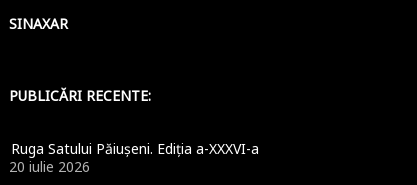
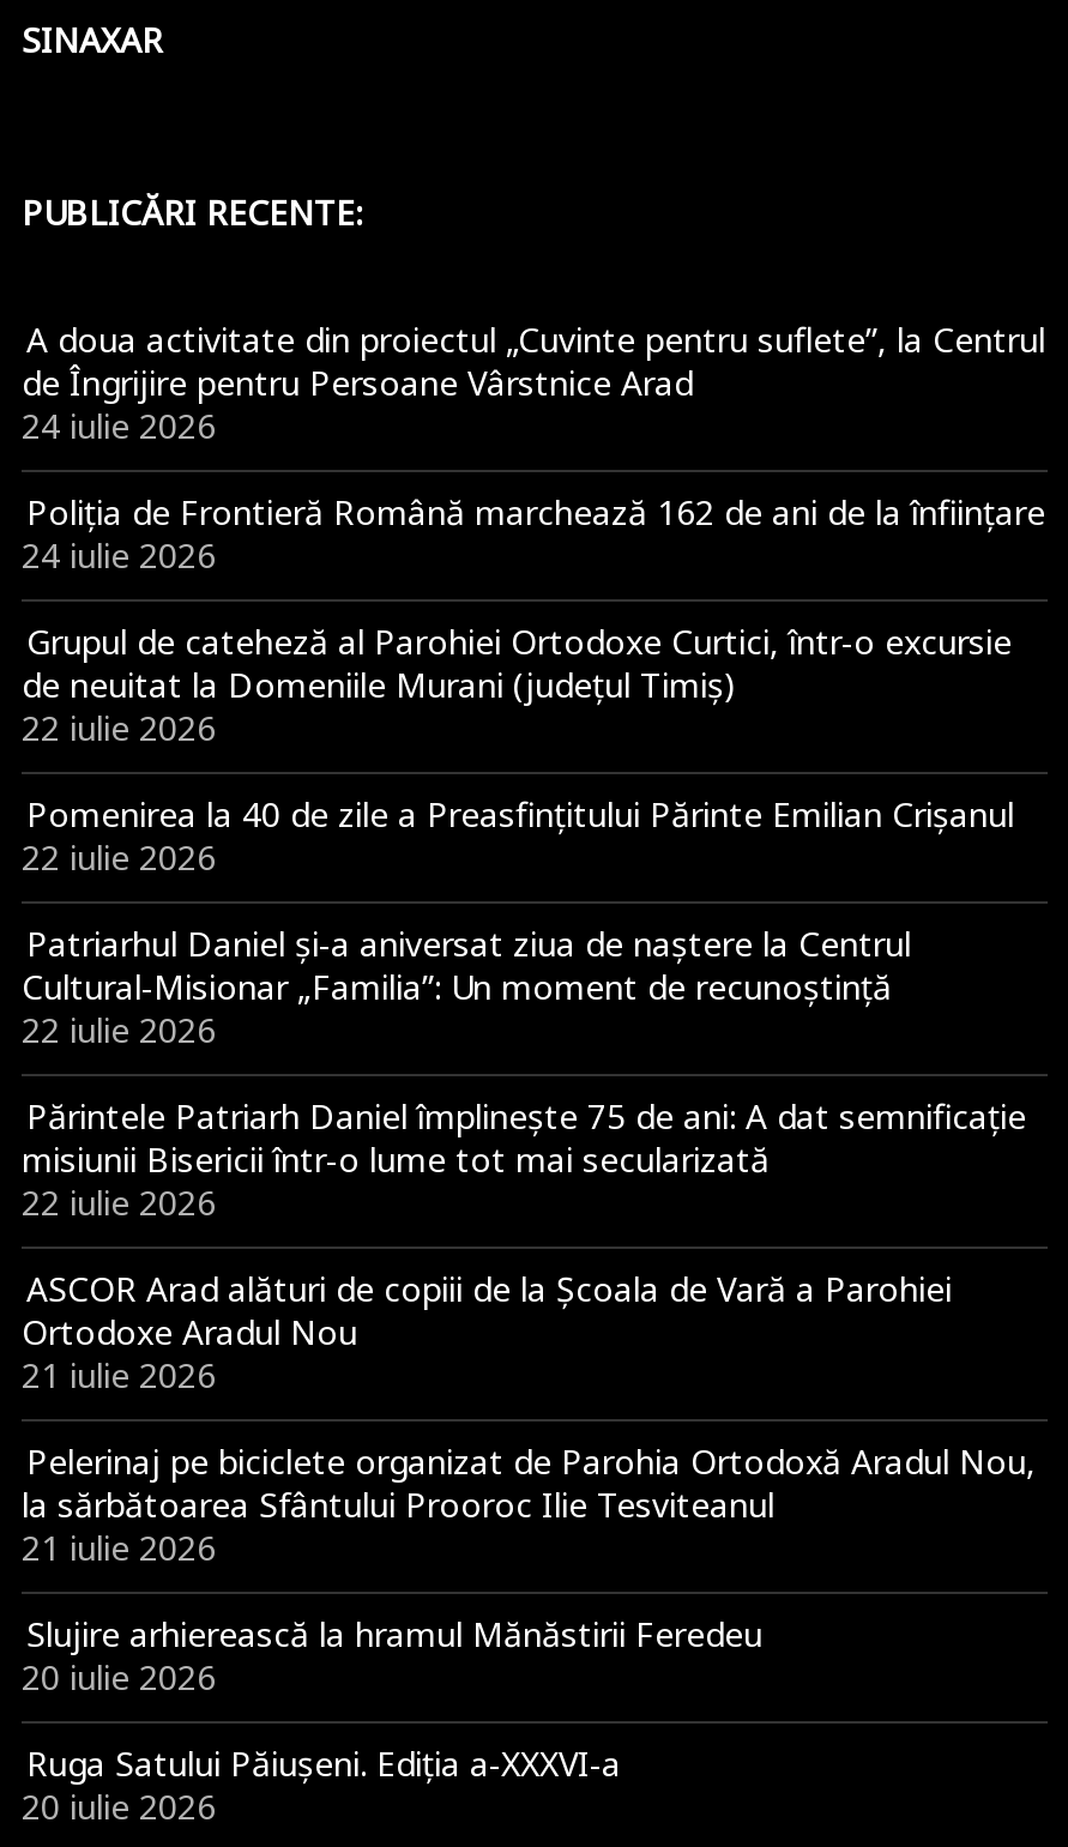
+ A doua activitate din proiectul „Cuvinte pentru suflete”, la Centrul
+ de Îngrijire pentru Persoane Vârstnice Arad
+ 24 iulie 2026
+ Poliția de Frontieră Română marchează 162 de ani de la înființare
+ 24 iulie 2026
+ Grupul de cateheză al Parohiei Ortodoxe Curtici, într-o excursie
+ de neuitat la Domeniile Murani (județul Timiș)
+ 22 iulie 2026
+ Pomenirea la 40 de zile a Preasfințitului Părinte Emilian Crișanul
+ 22 iulie 2026
+ Patriarhul Daniel și-a aniversat ziua de naștere la Centrul
+ Cultural-Misionar „Familia”: Un moment de recunoștință
+ 22 iulie 2026
+ Părintele Patriarh Daniel împlinește 75 de ani: A dat semnificație
+ misiunii Bisericii într-o lume tot mai secularizată
+ 22 iulie 2026
+ ASCOR Arad alături de copiii de la Școala de Vară a Parohiei
+ Ortodoxe Aradul Nou
+ 21 iulie 2026
+ Pelerinaj pe biciclete organizat de Parohia Ortodoxă Aradul Nou,
+ la sărbătoarea Sfântului Prooroc Ilie Tesviteanul
+ 21 iulie 2026
+ Slujire arhierească la hramul Mănăstirii Feredeu
+ 20 iulie 2026
